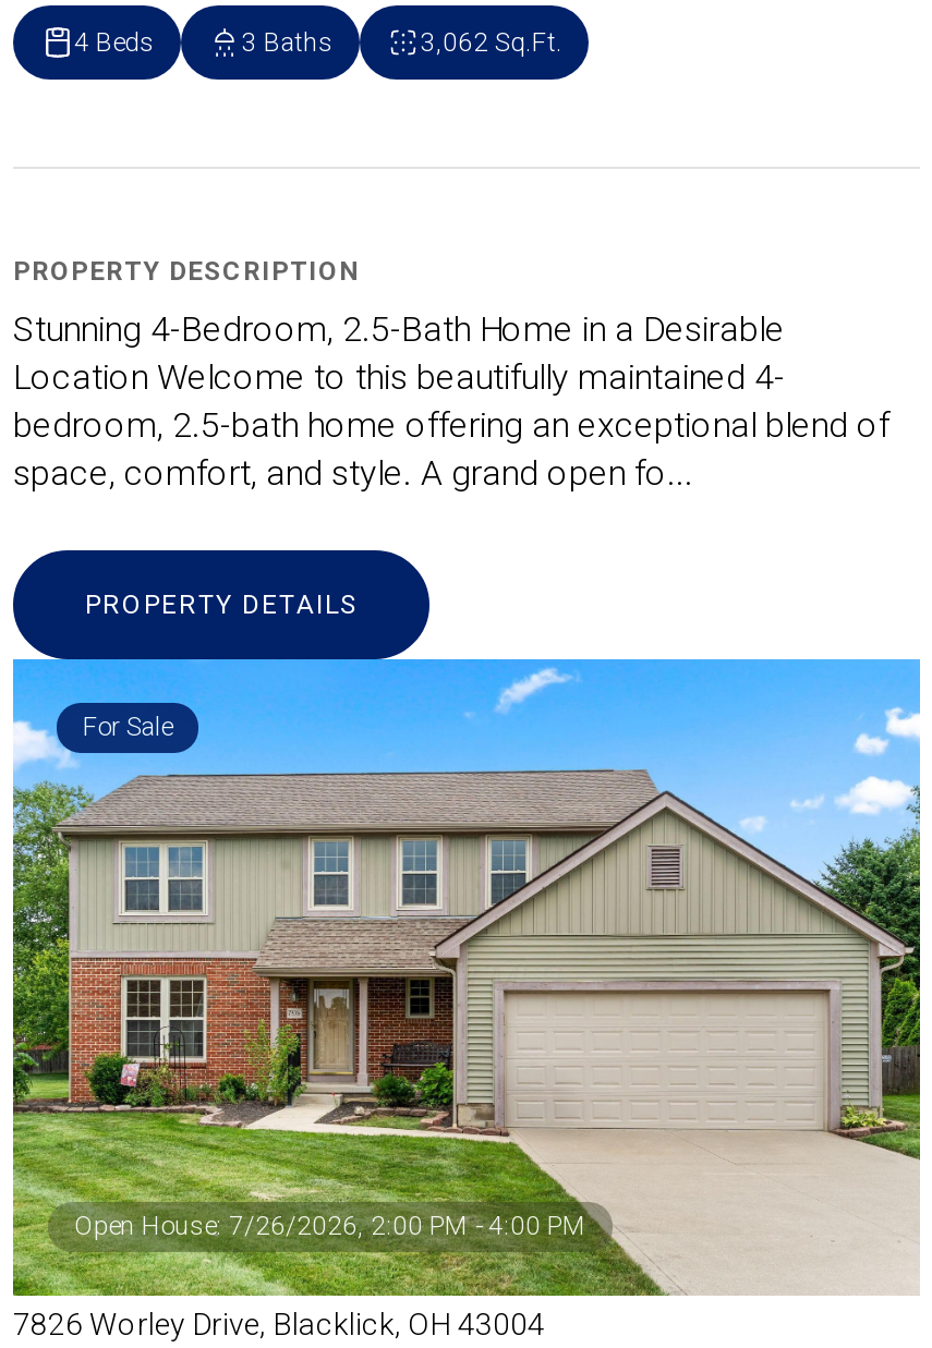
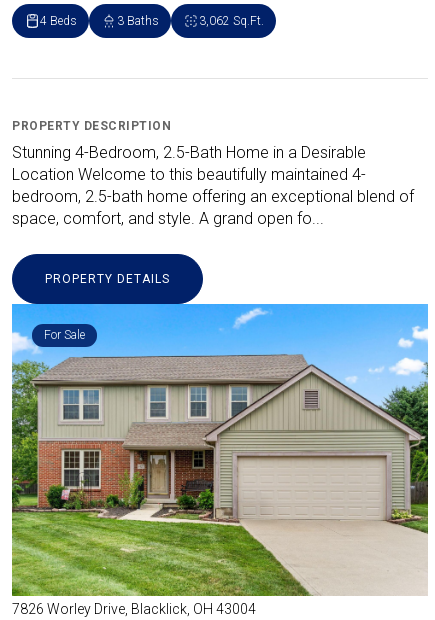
- Open House: 7/26/2026, 2:00 PM - 4:00 PM
